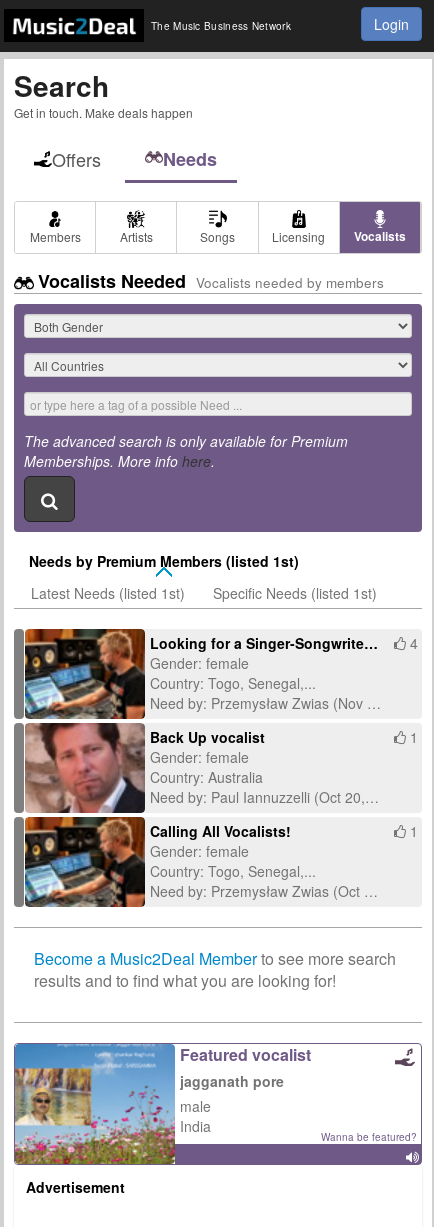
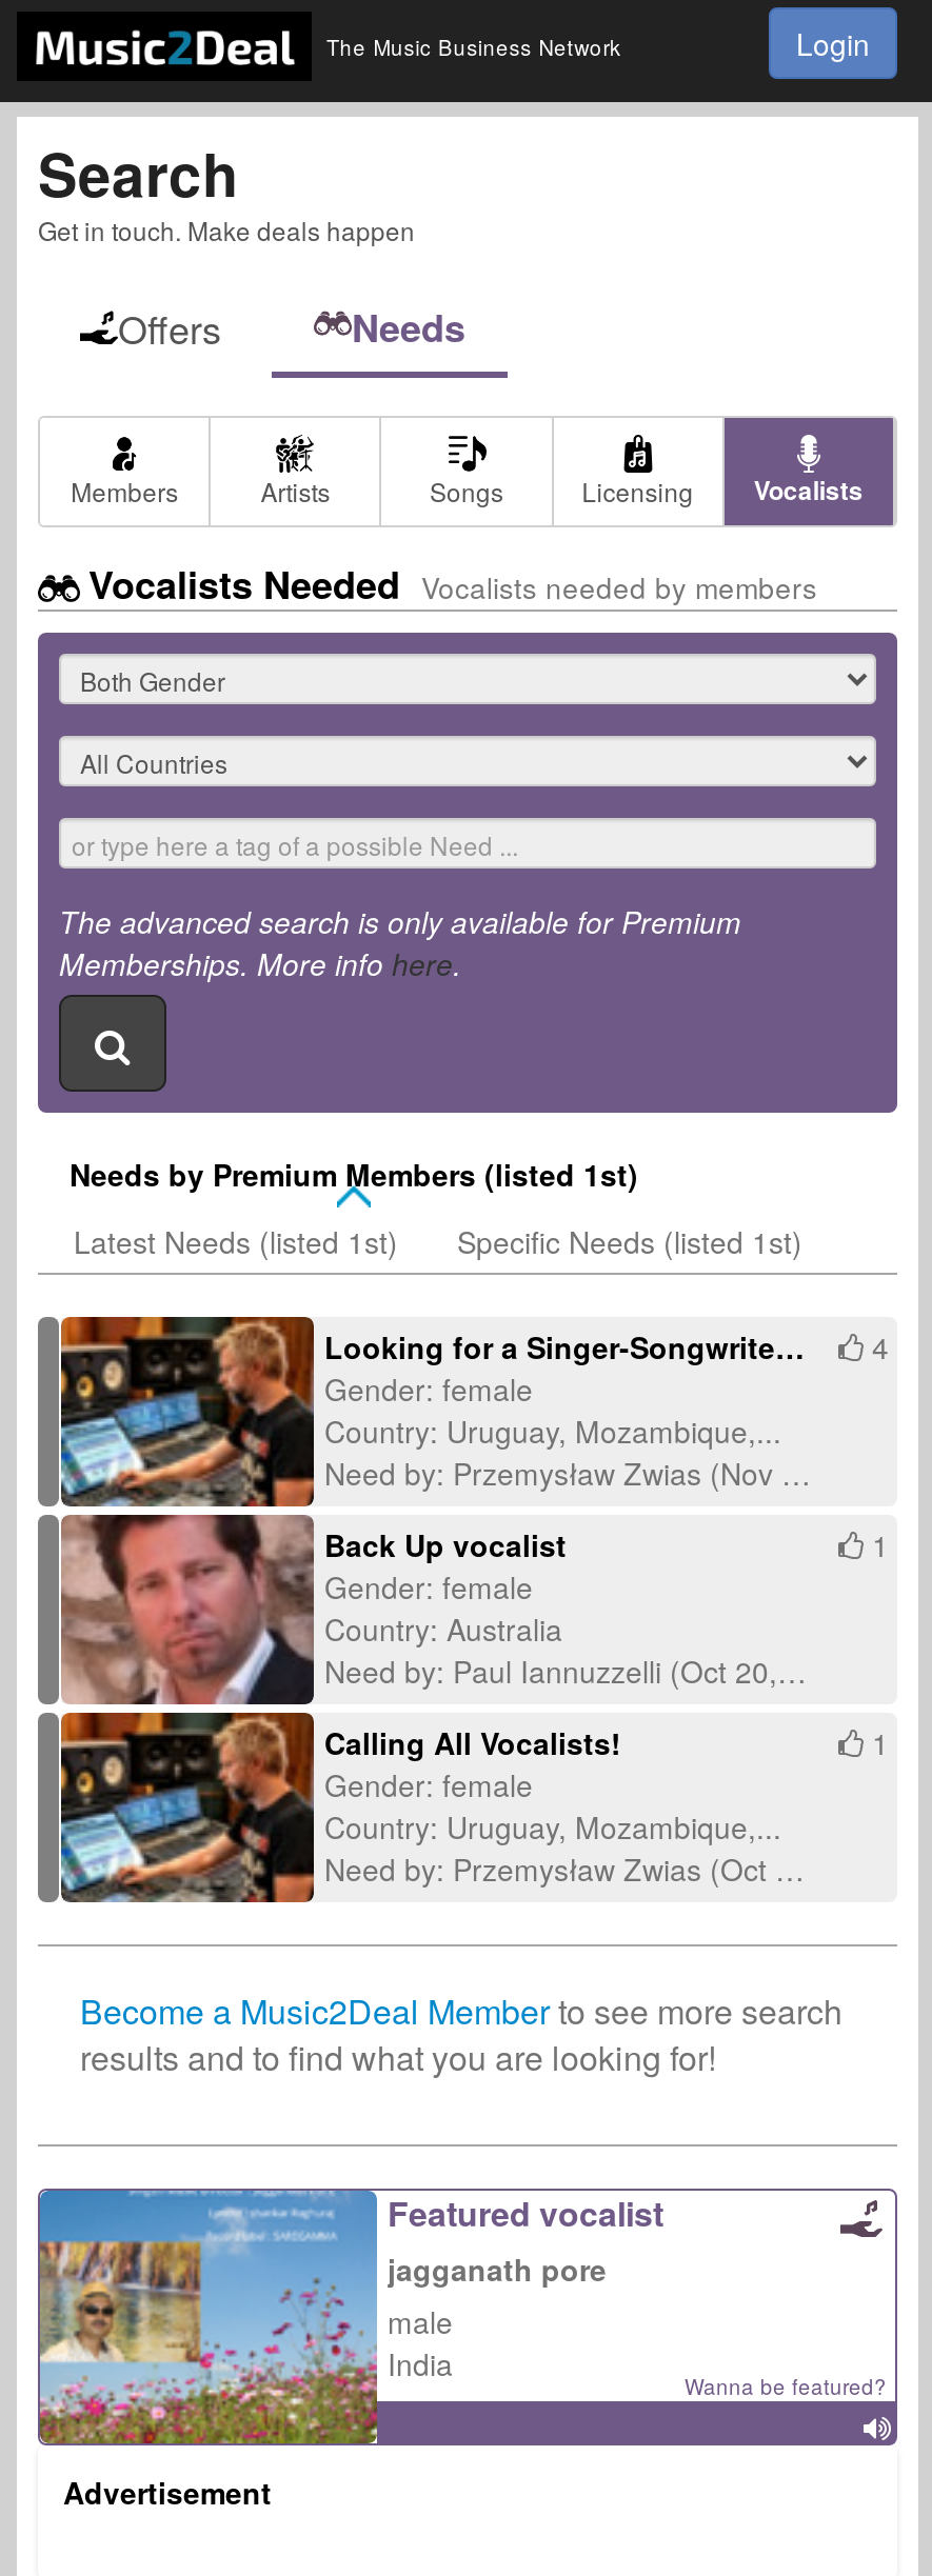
- Country: Togo, Senegal,...
+ Country: Uruguay, Mozambique,...

- Country: Togo, Senegal,...
+ Country: Uruguay, Mozambique,...
